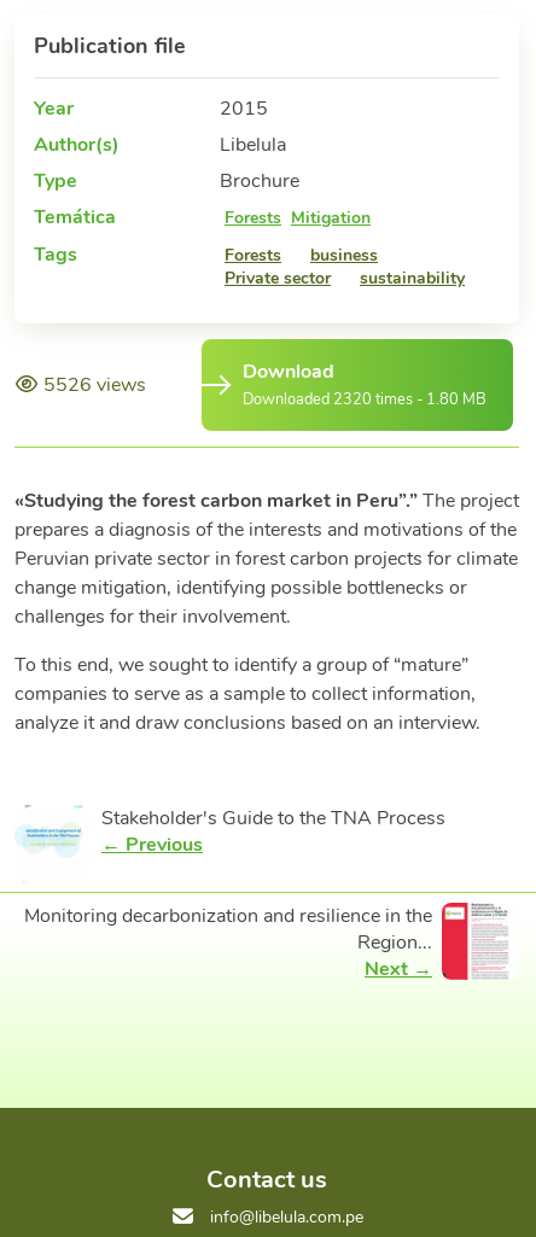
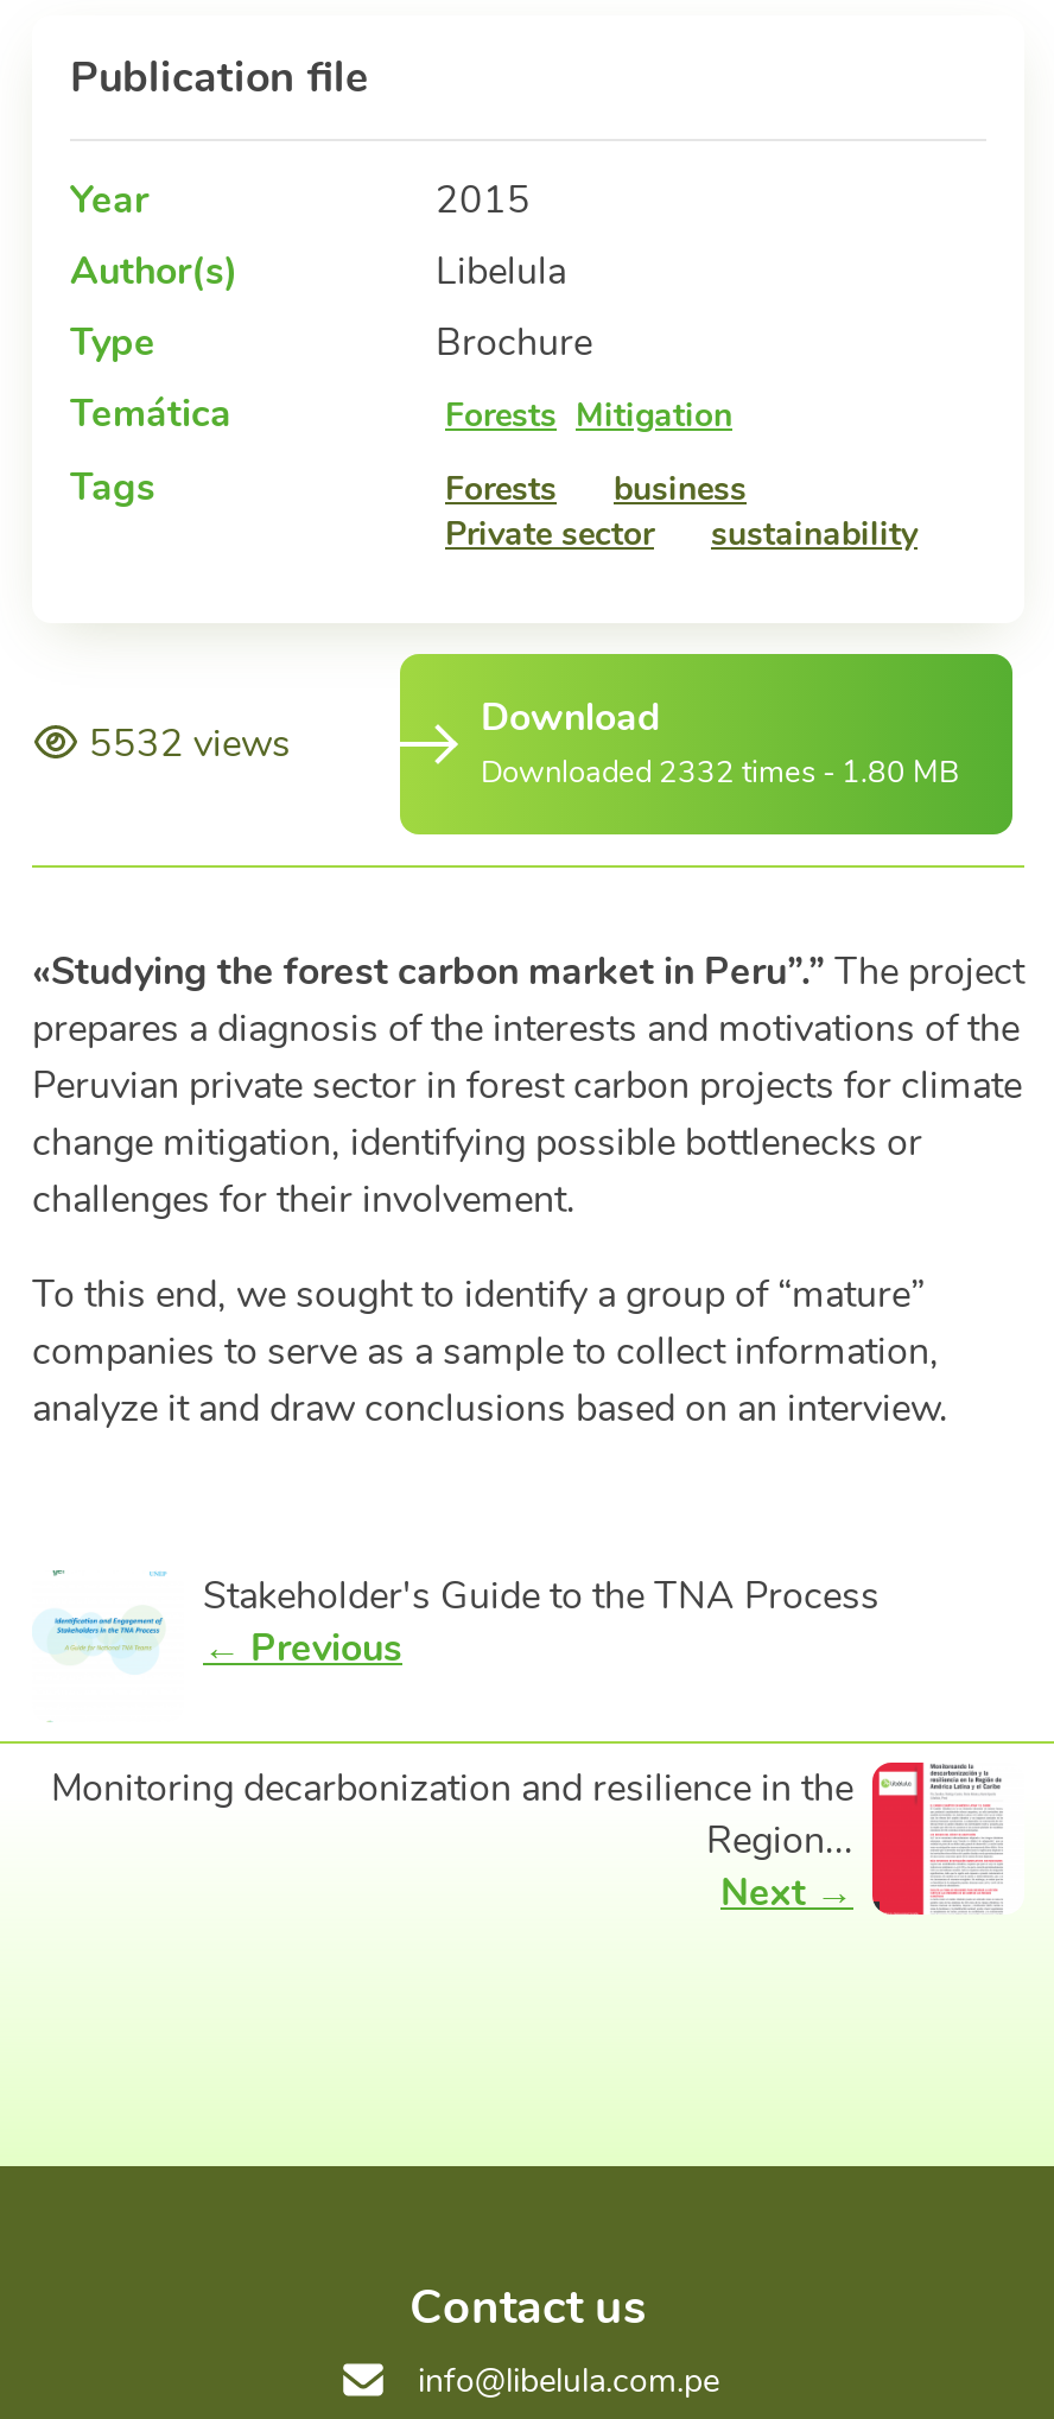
- 5526 views
+ 5532 views

- Downloaded 2320 times - 1.80 MB
+ Downloaded 2332 times - 1.80 MB
